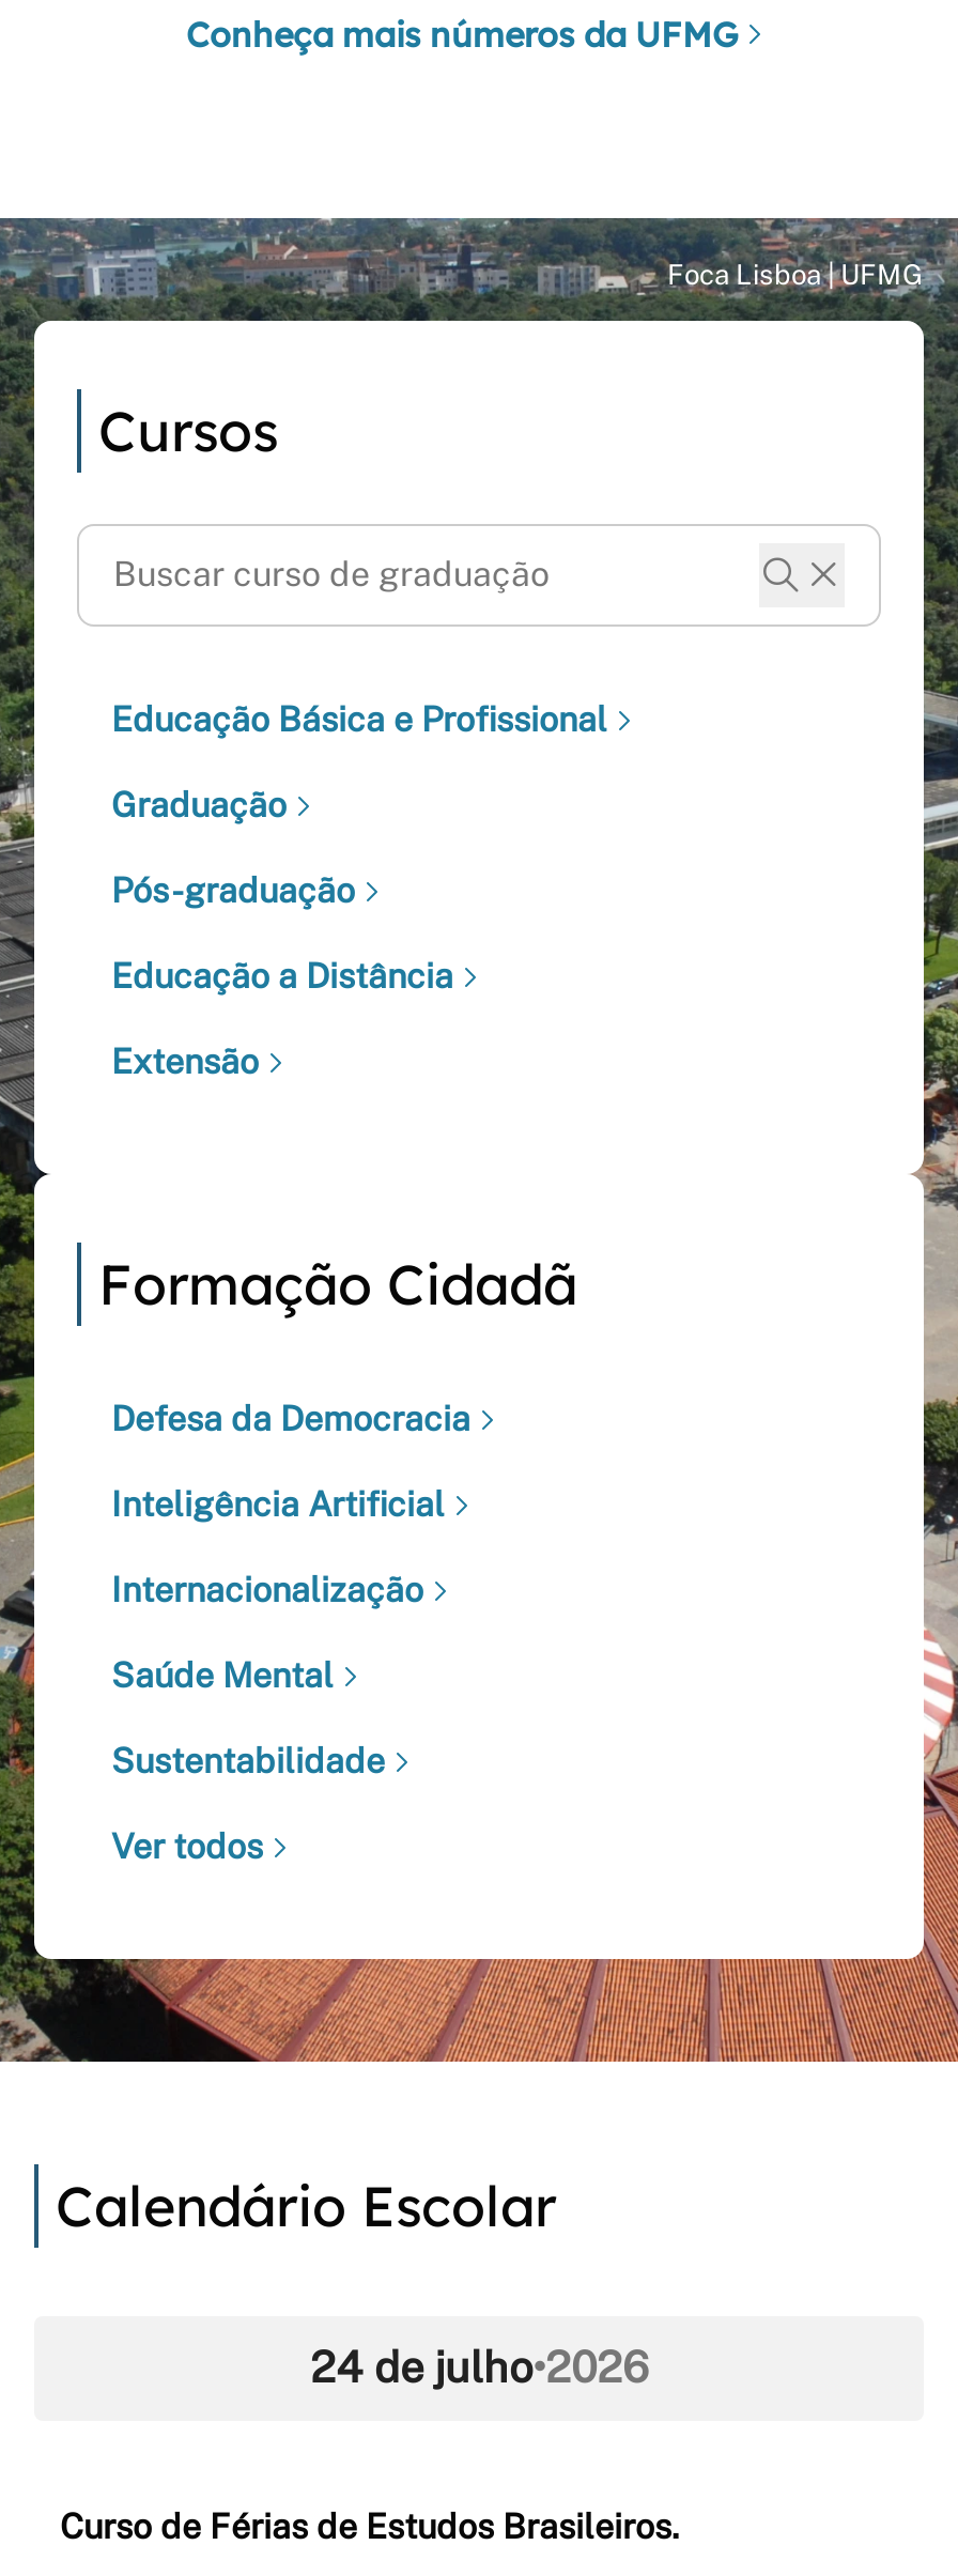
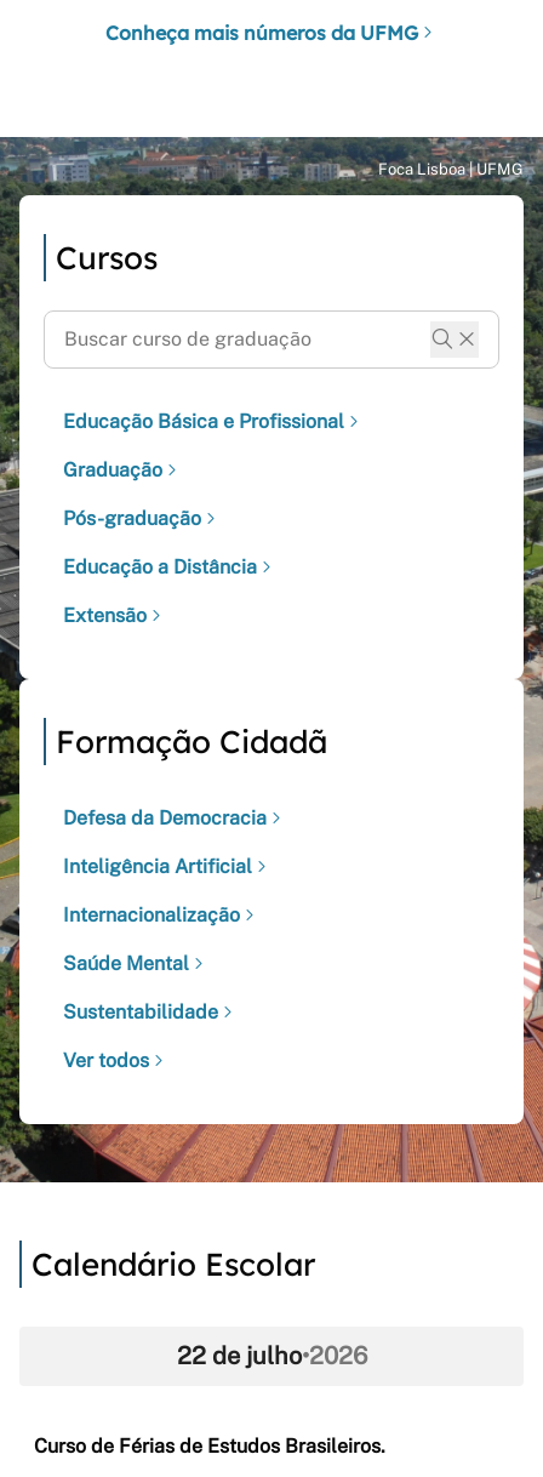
- 24 de julho•2026
+ 22 de julho•2026
